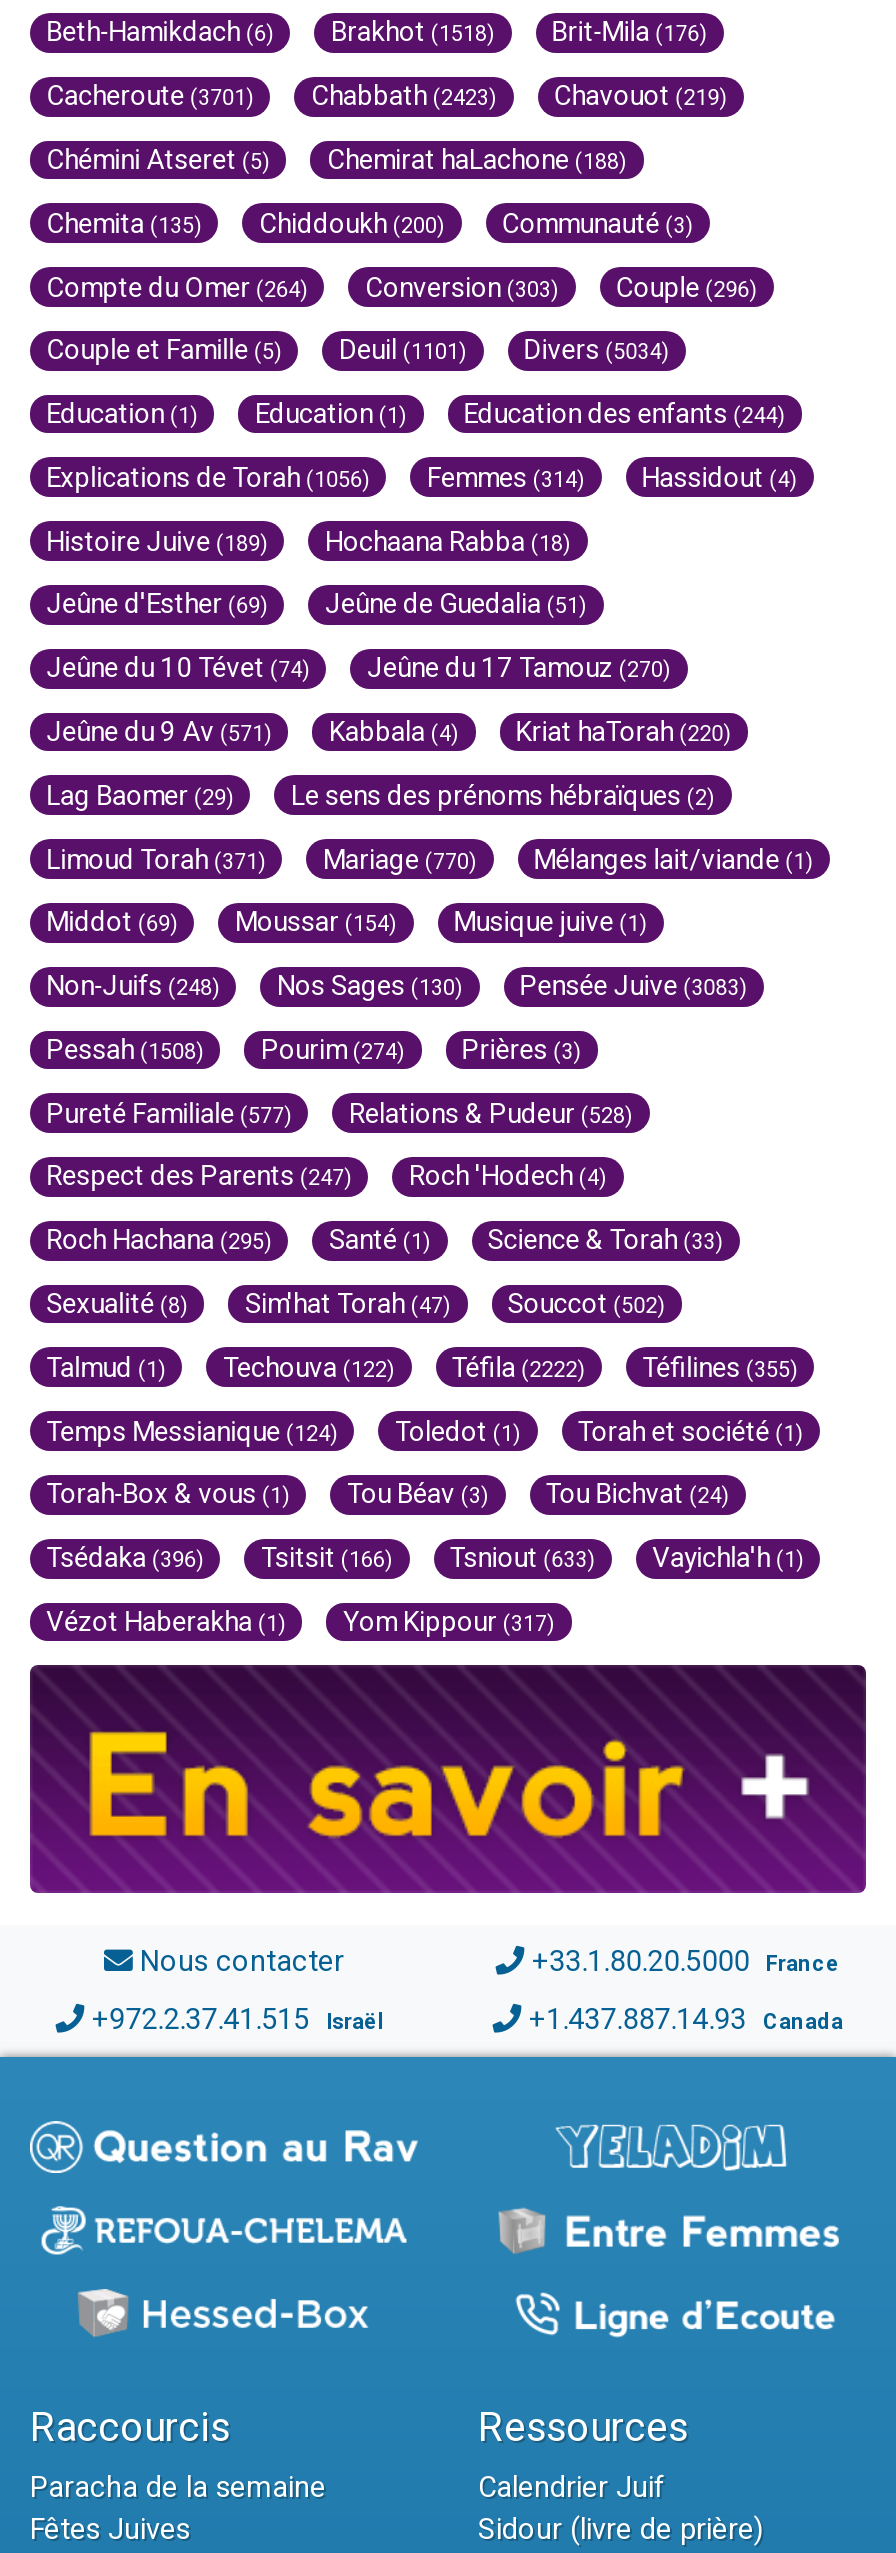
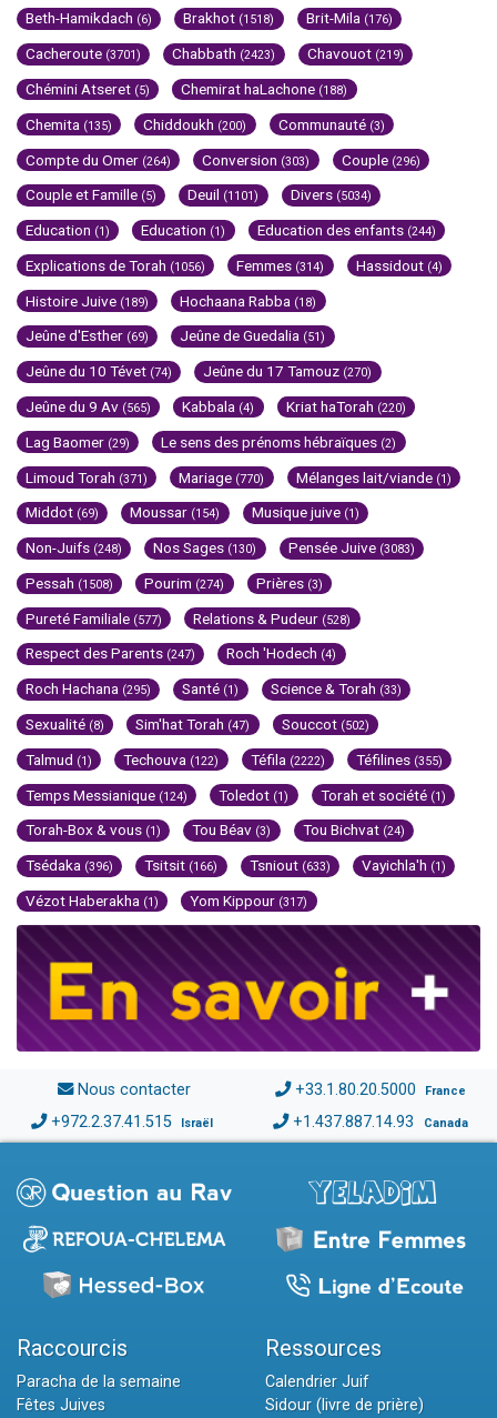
- Jeûne du 9 Av (571) Kabbala (4) Kriat haTorah (220)
+ Jeûne du 9 Av (565) Kabbala (4) Kriat haTorah (220)
